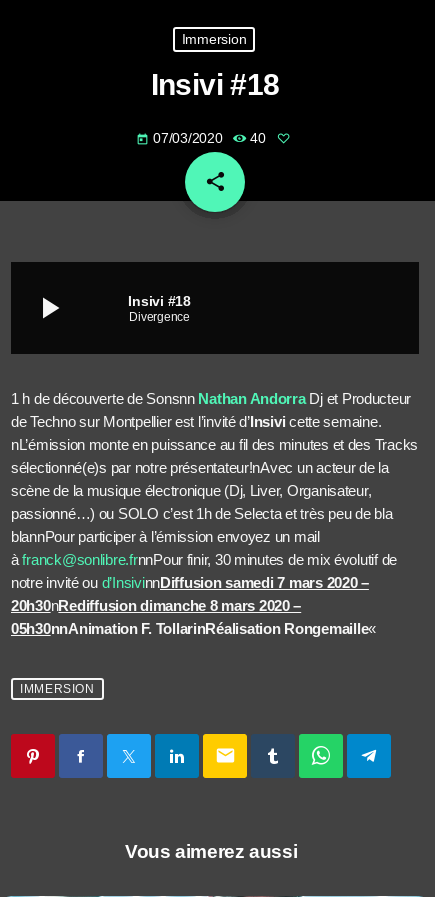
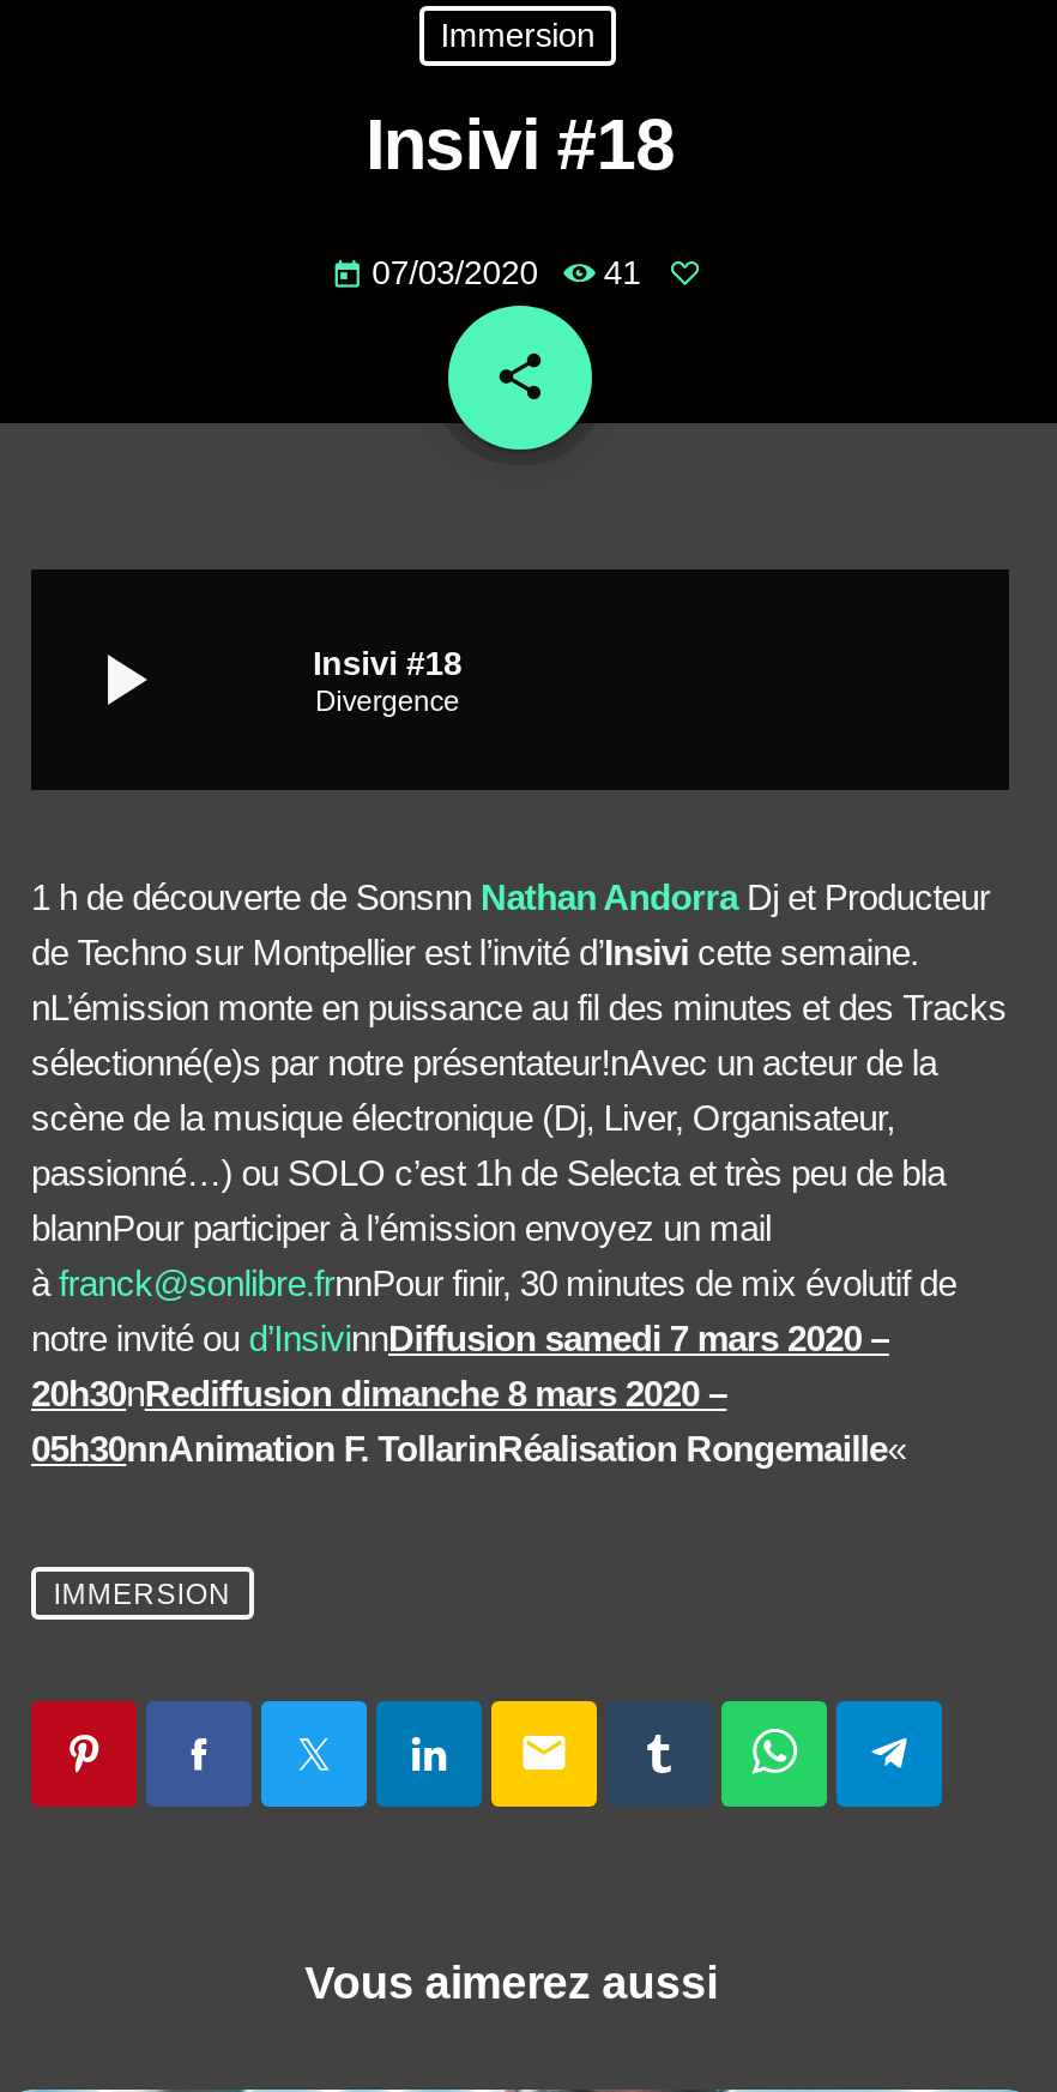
- 40
+ 41
